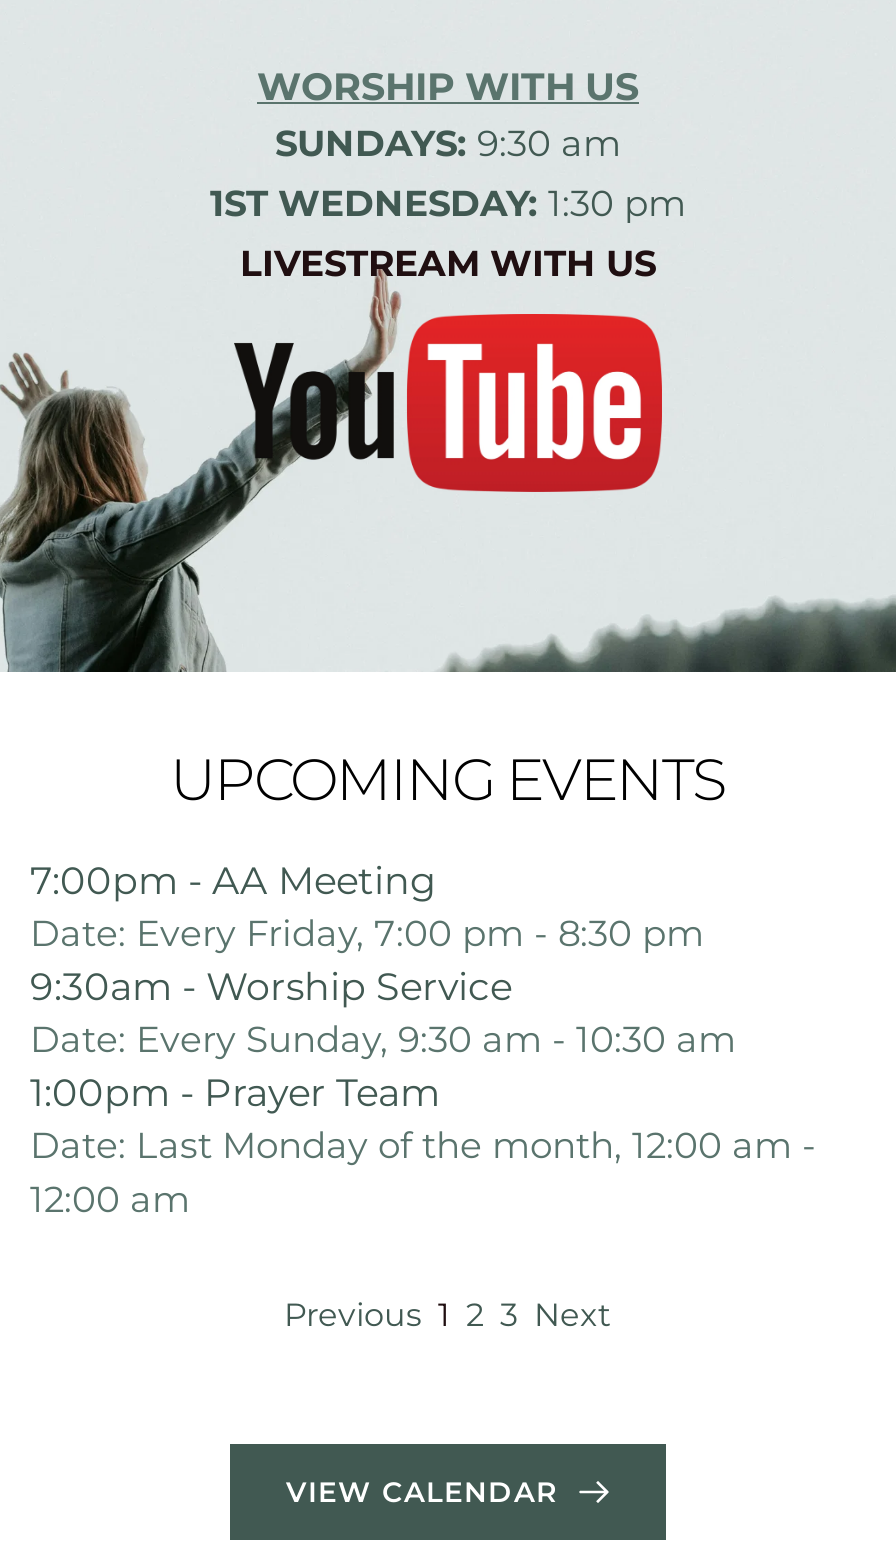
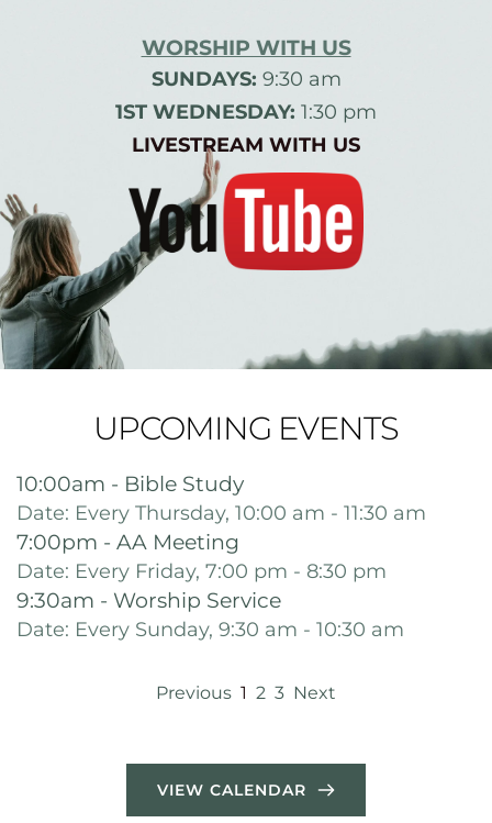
+ 10:00am - Bible Study
+ Date: Every Thursday, 10:00 am - 11:30 am

moved down: 7:00pm - AA Meeting | Date: Every Friday, 7:00 pm - 8:30 pm | 9:30am - Worship Service | Date: Every Sunday, 9:30 am - 10:30 am

- 1:00pm - Prayer Team
- Date: Last Monday of the month, 12:00 am -
- 12:00 am
